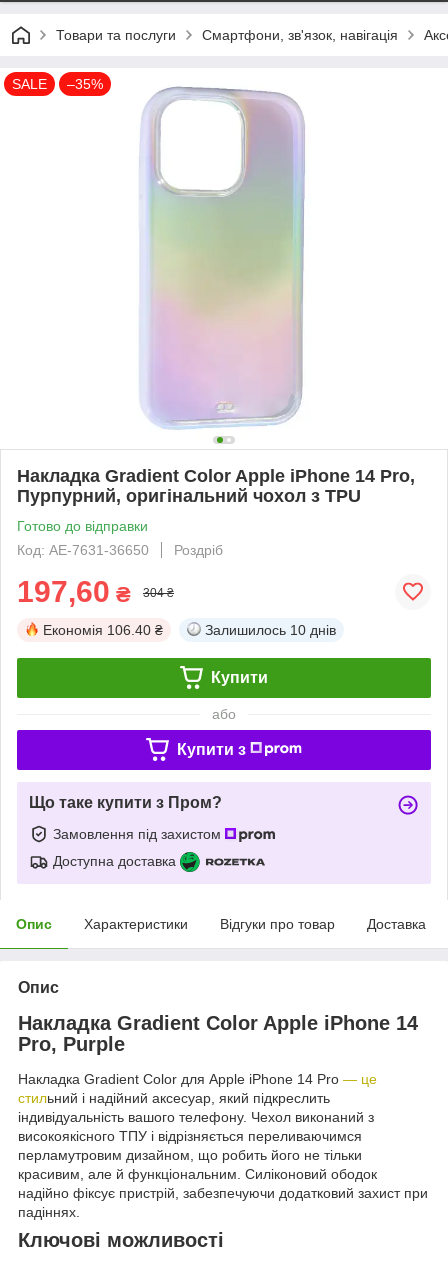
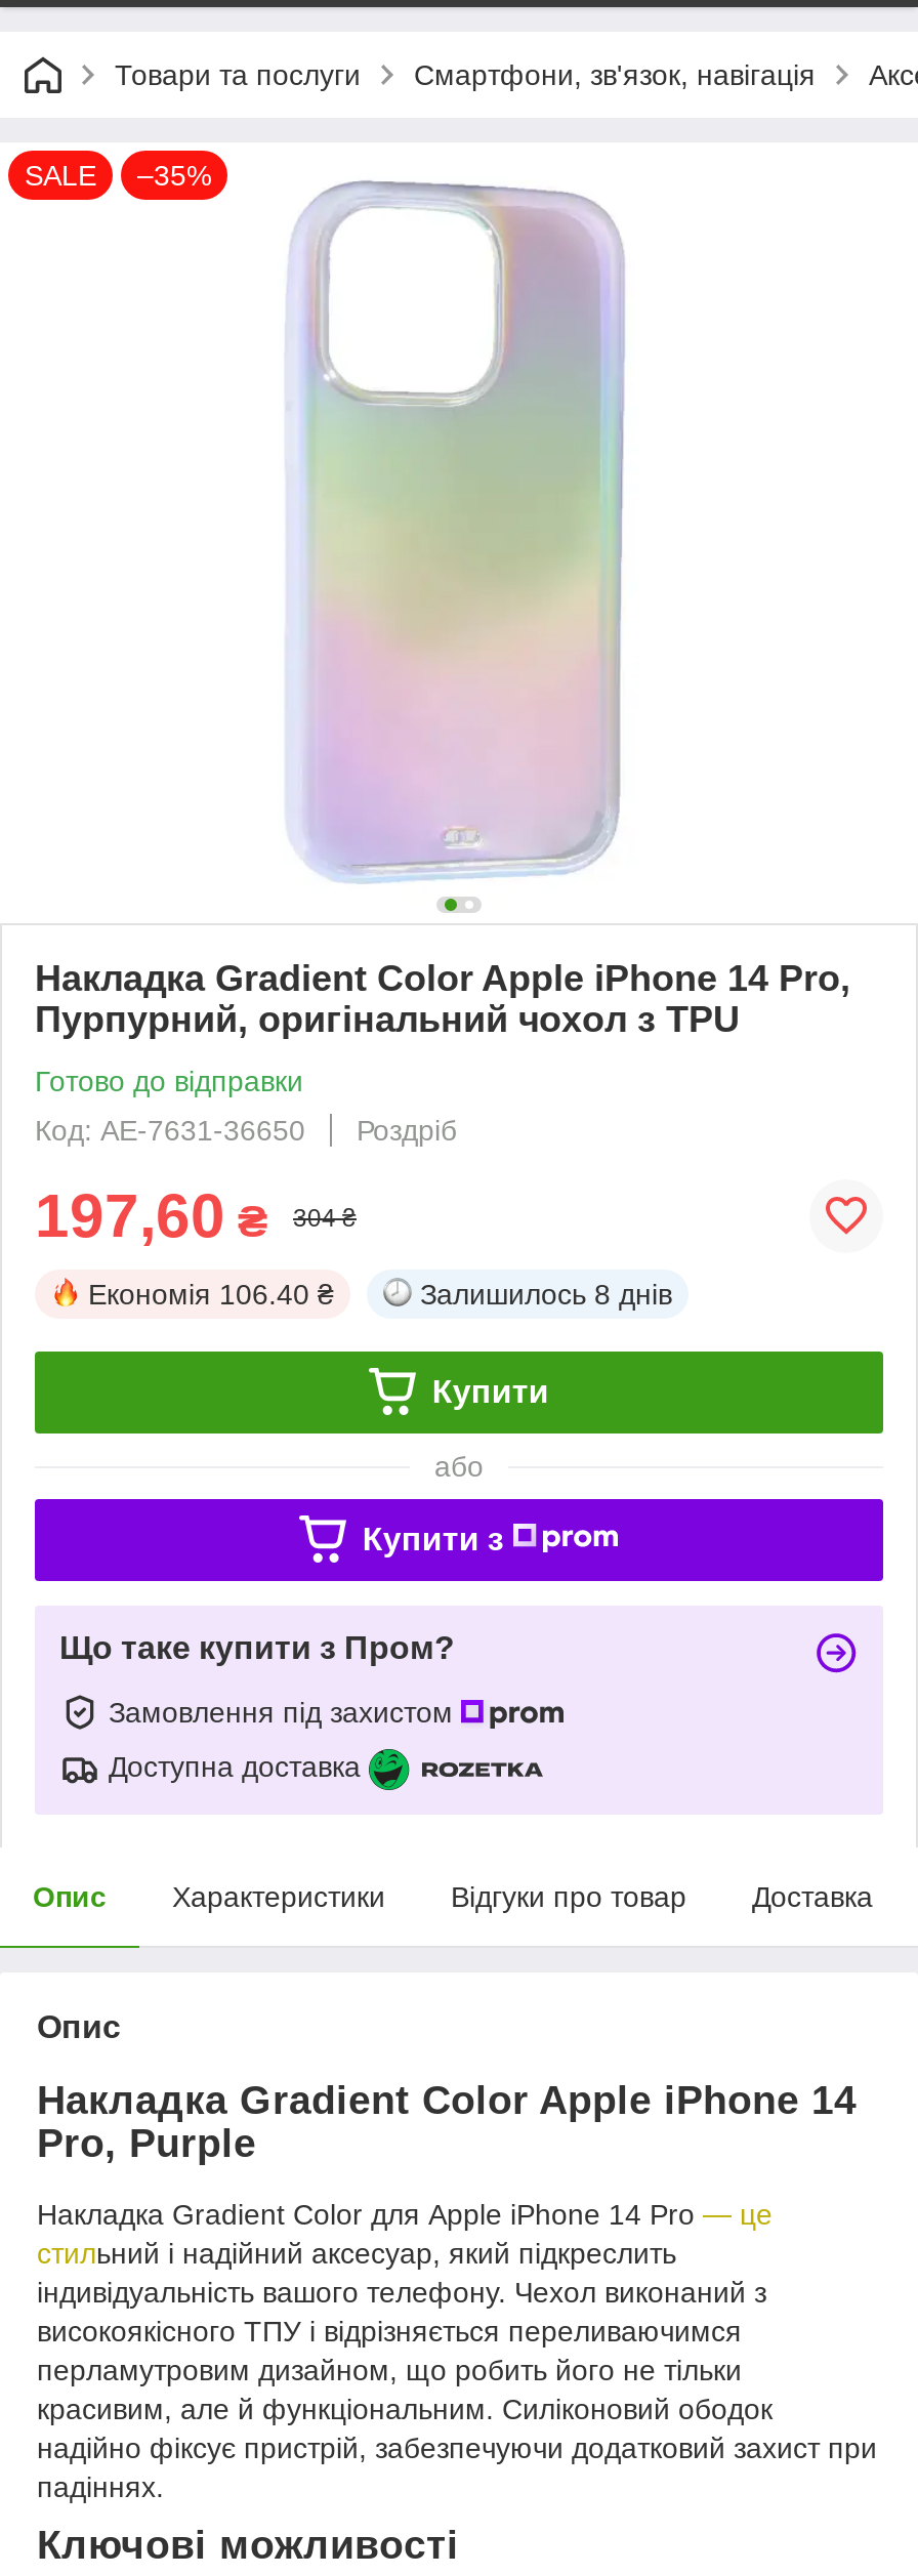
- Залишилось 10 днів
+ Залишилось 8 днів
